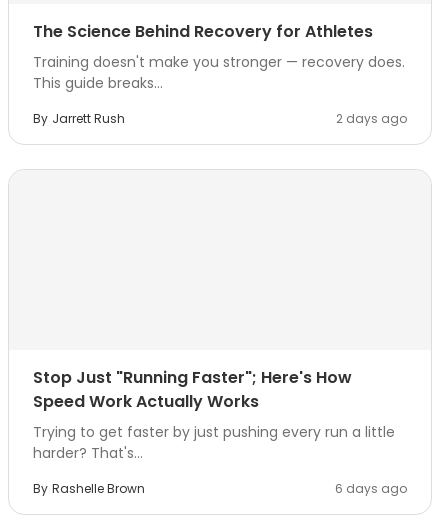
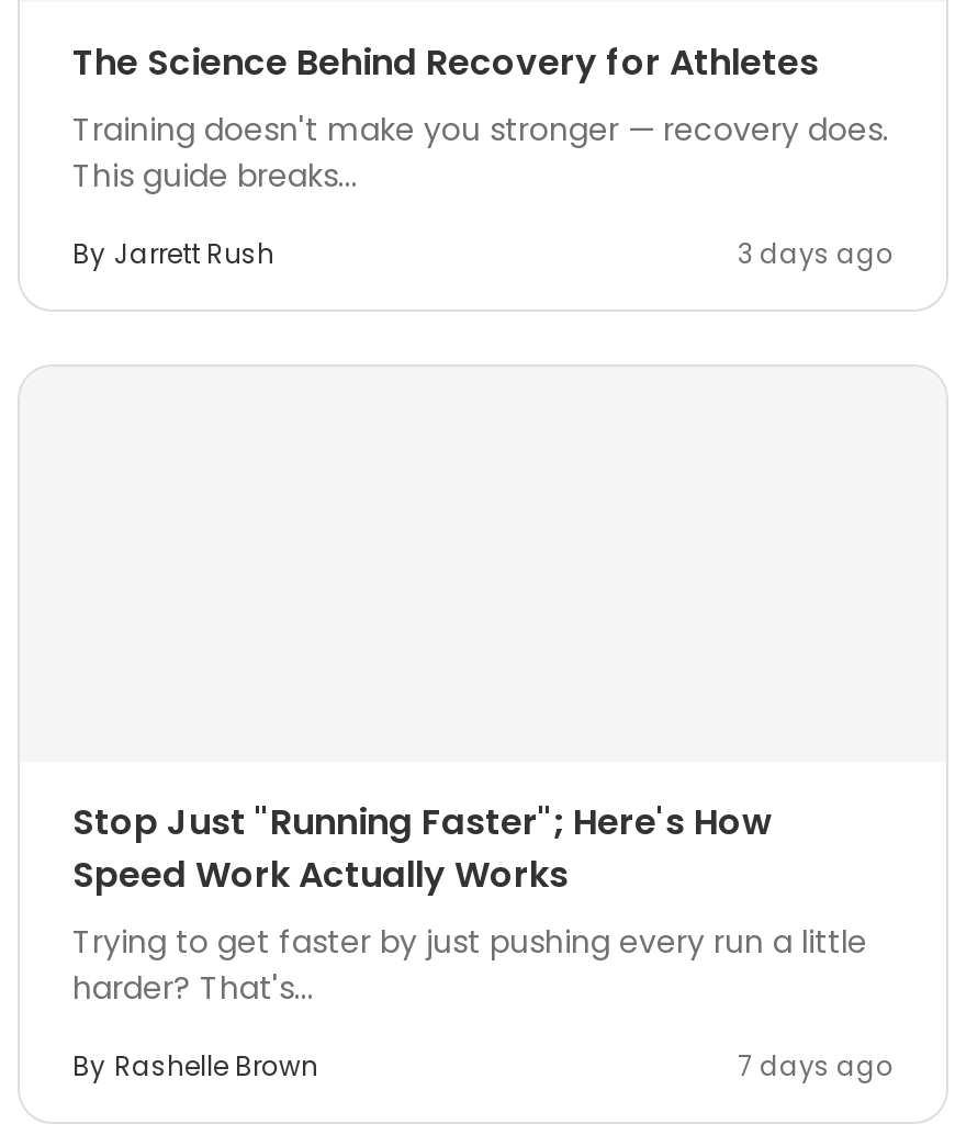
- 2 days ago
+ 3 days ago

- 6 days ago
+ 7 days ago
